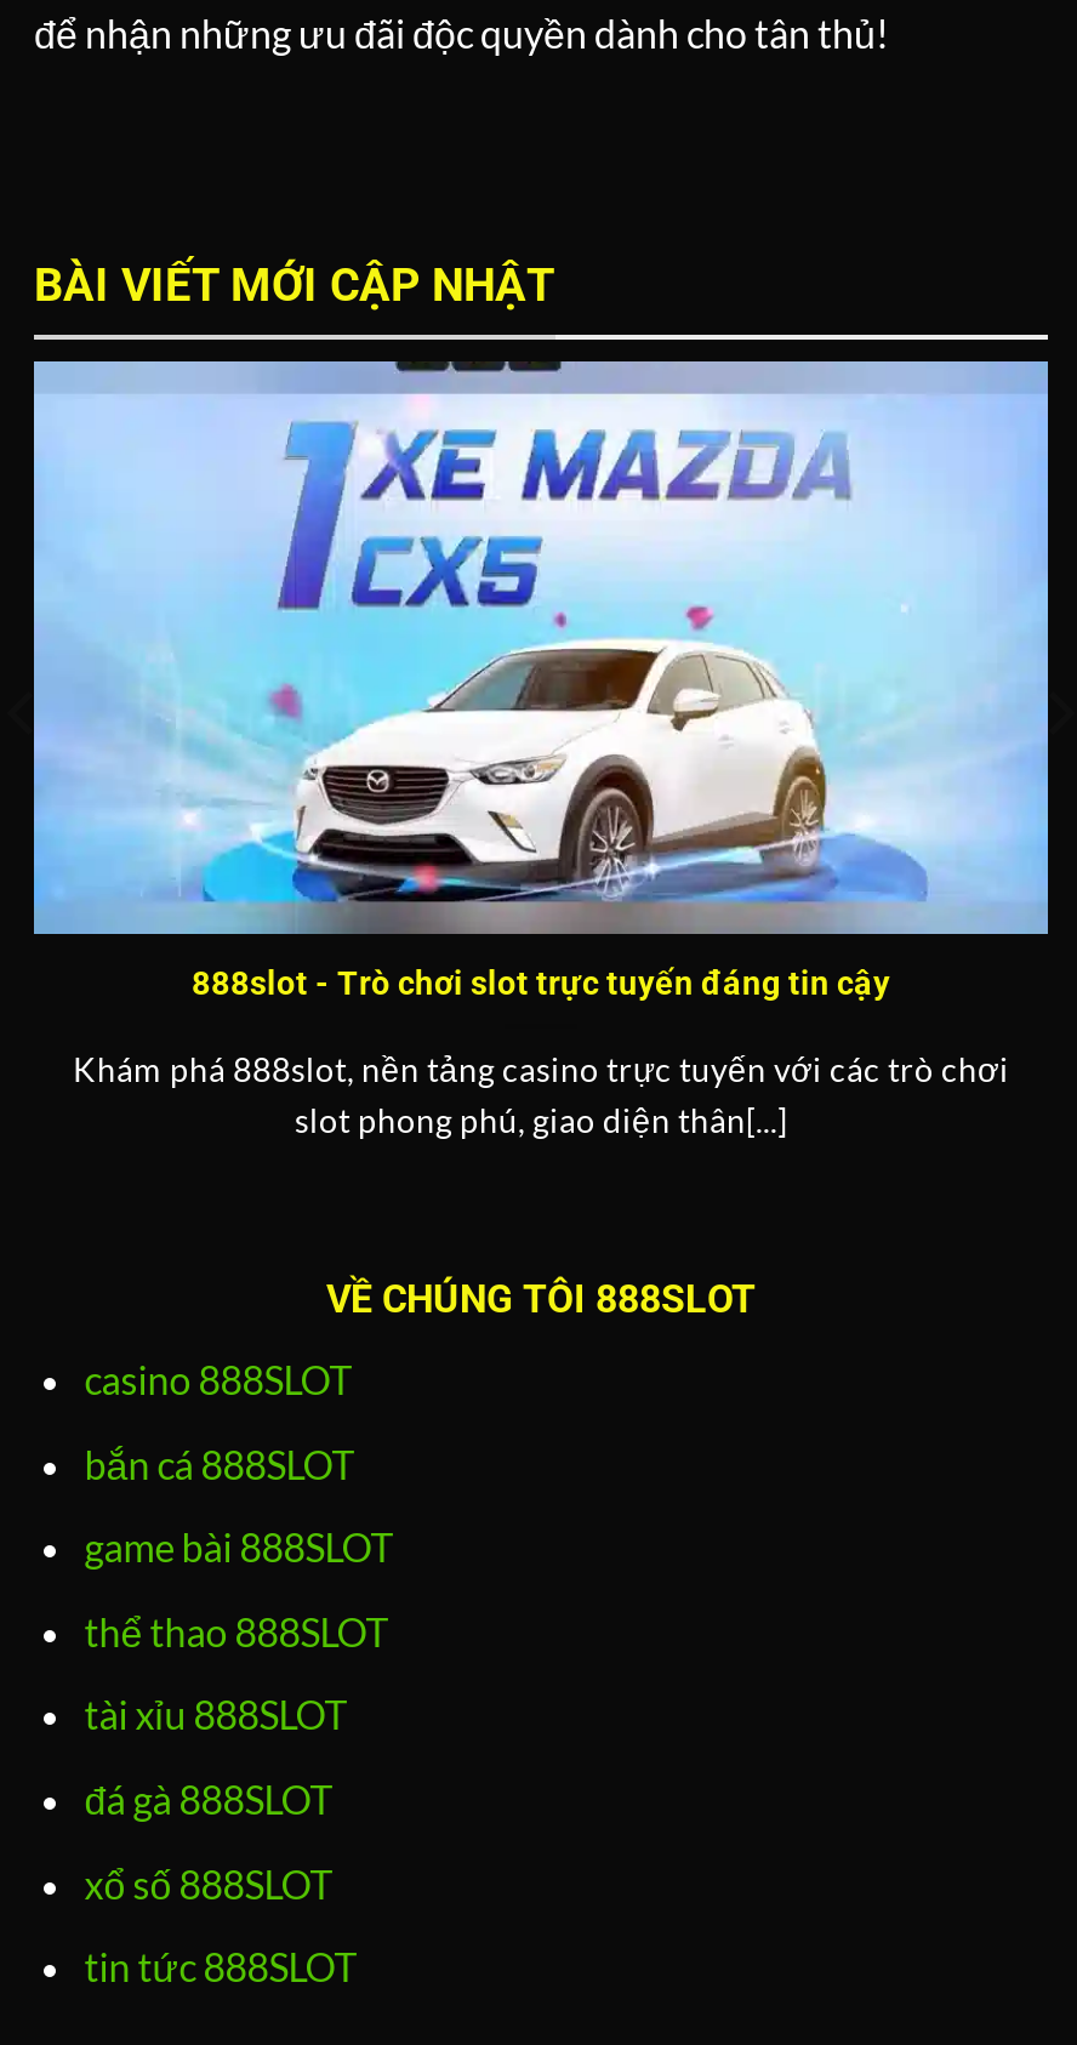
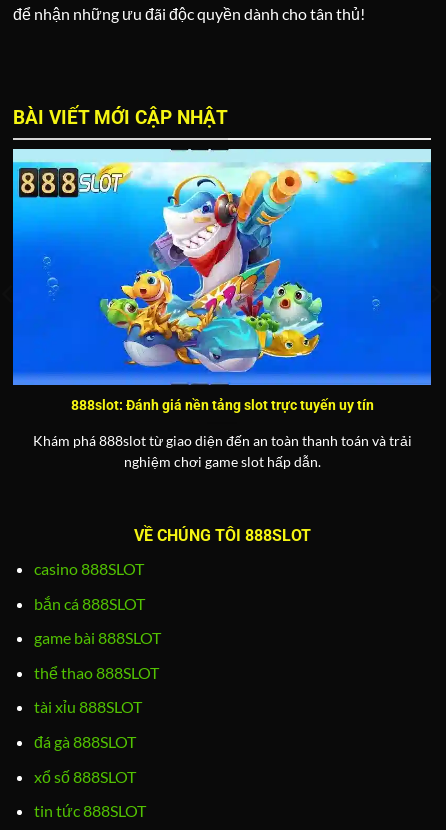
- [image]
- 888slot - Trò chơi slot trực tuyến đáng tin cậy
+ [image]
+ 888slot: Đánh giá nền tảng slot trực tuyến uy tín

- Khám phá 888slot, nền tảng casino trực tuyến với các trò chơi
- slot phong phú, giao diện thân[...]
+ Khám phá 888slot từ giao diện đến an toàn thanh toán và trải
+ nghiệm chơi game slot hấp dẫn.
